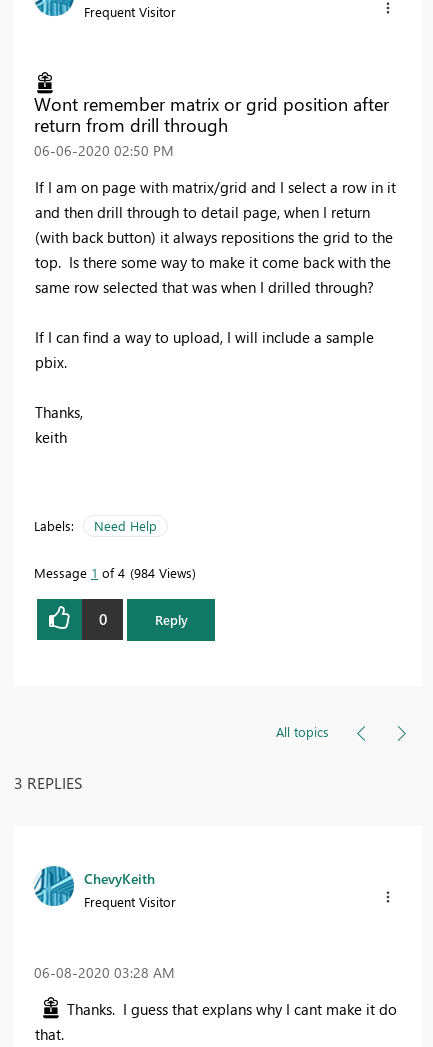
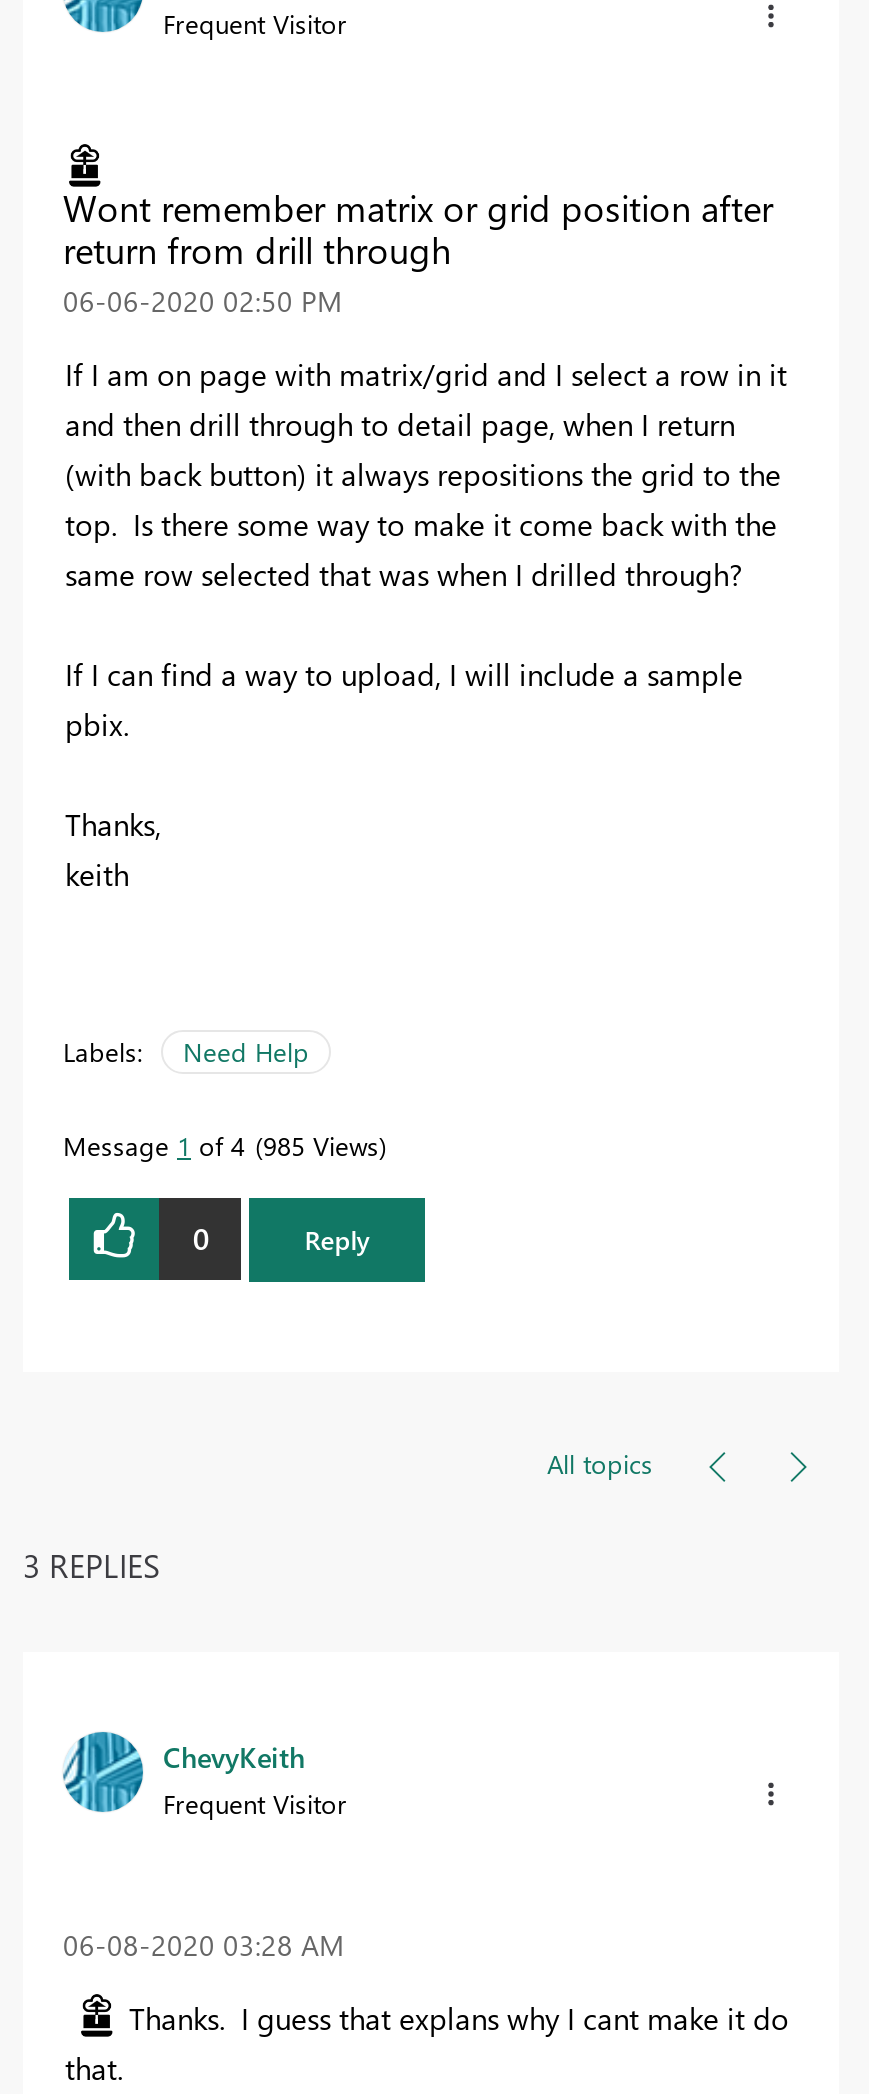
- Message 1 of 4 984 Views
+ Message 1 of 4 985 Views
